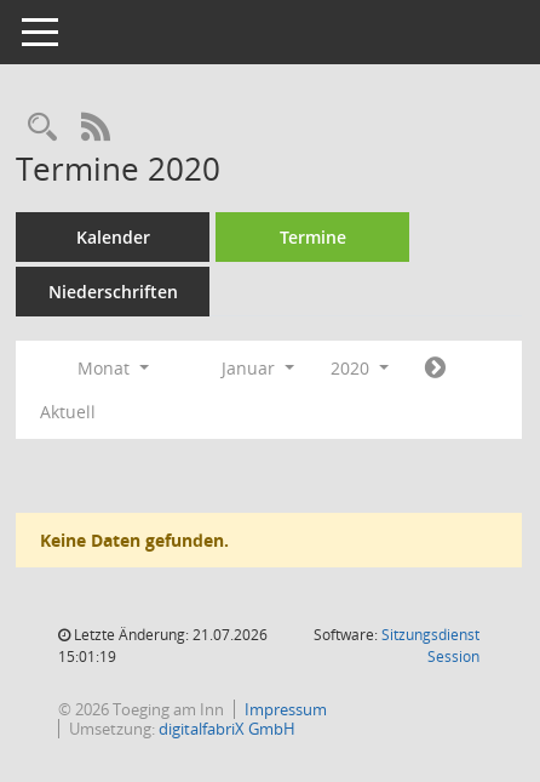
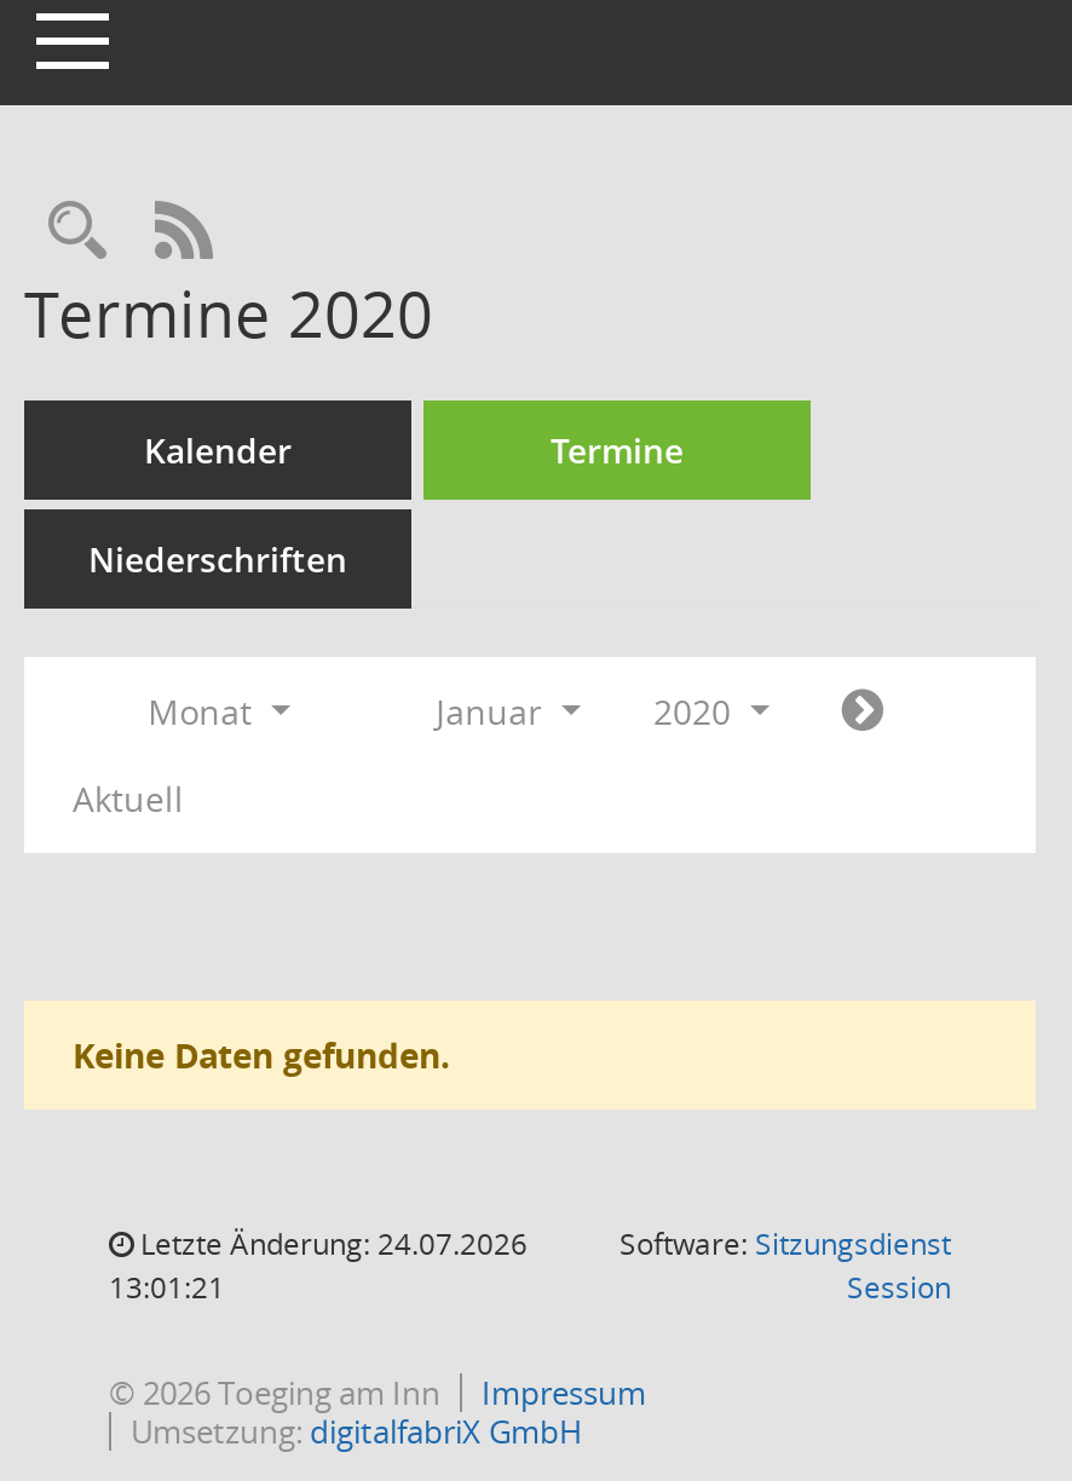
- Letzte Änderung: 21.07.2026
+ Letzte Änderung: 24.07.2026

- 15:01:19
+ 13:01:21
